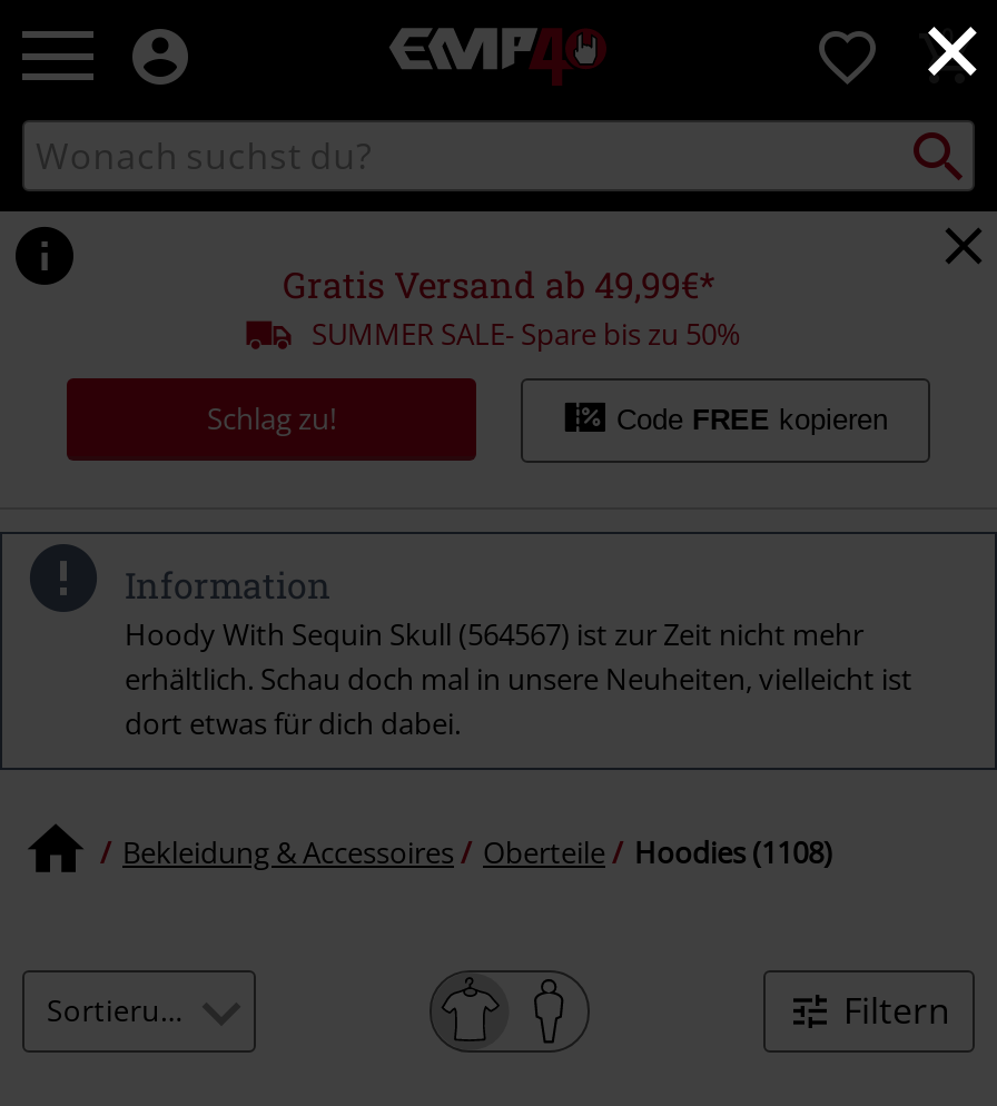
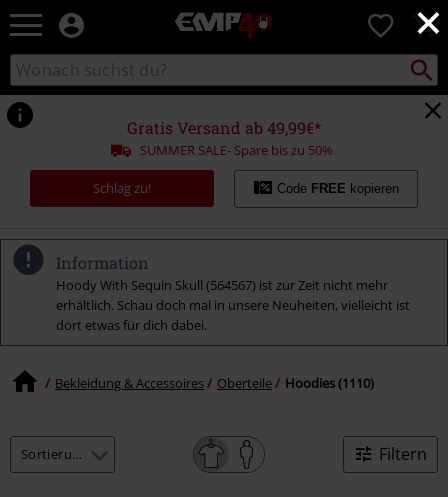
- Bekleidung & Accessoires Oberteile Hoodies (1108)
+ Bekleidung & Accessoires Oberteile Hoodies (1110)
